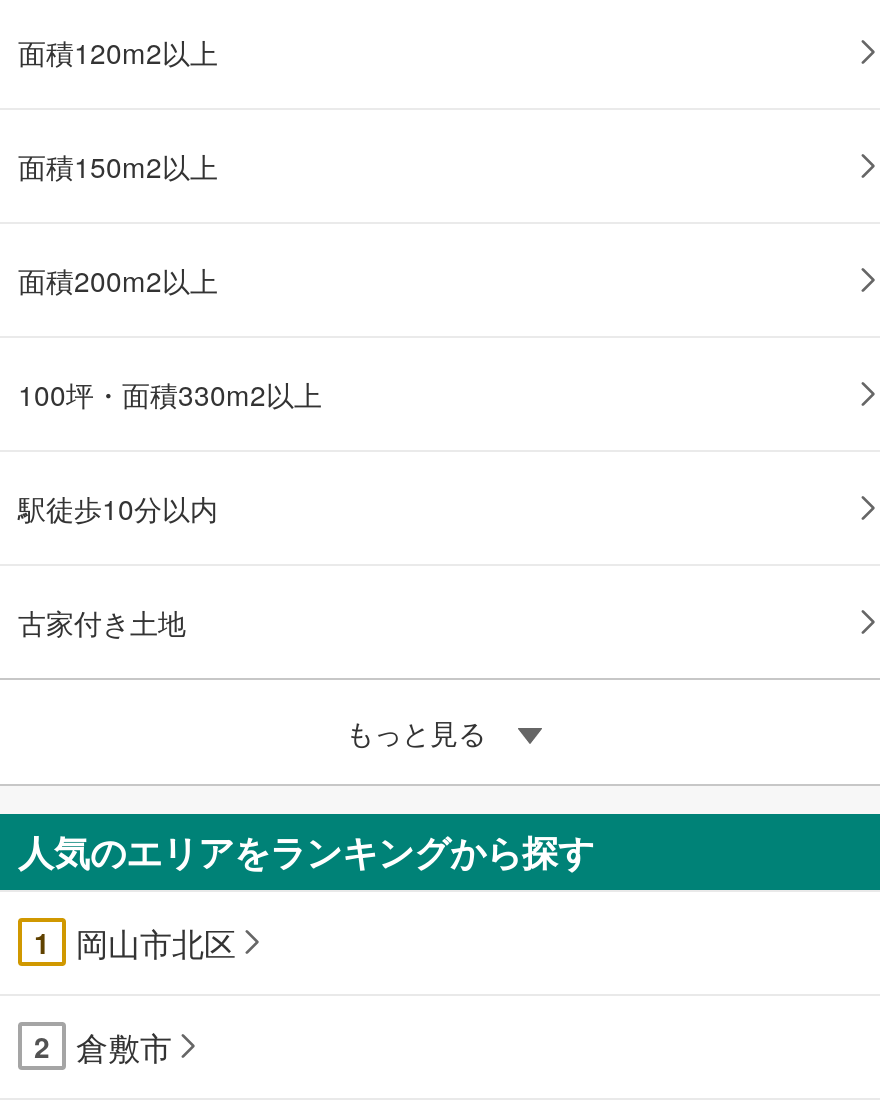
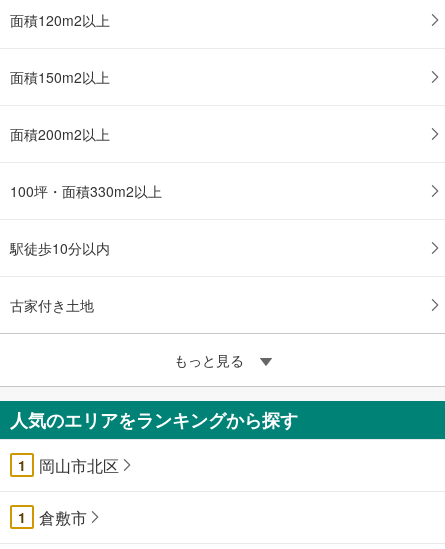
- 2 倉敷市
+ 1 倉敷市
